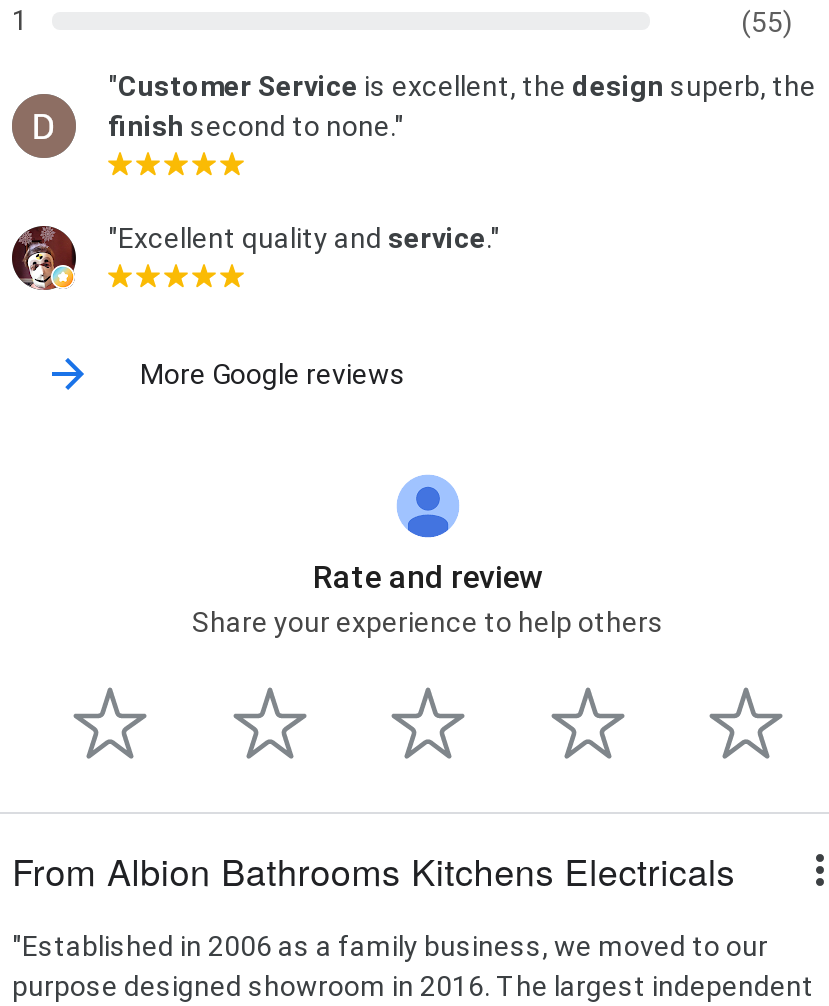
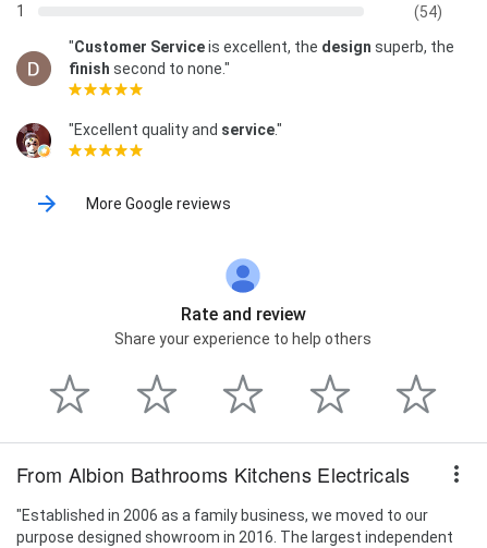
- (55)
+ (54)
